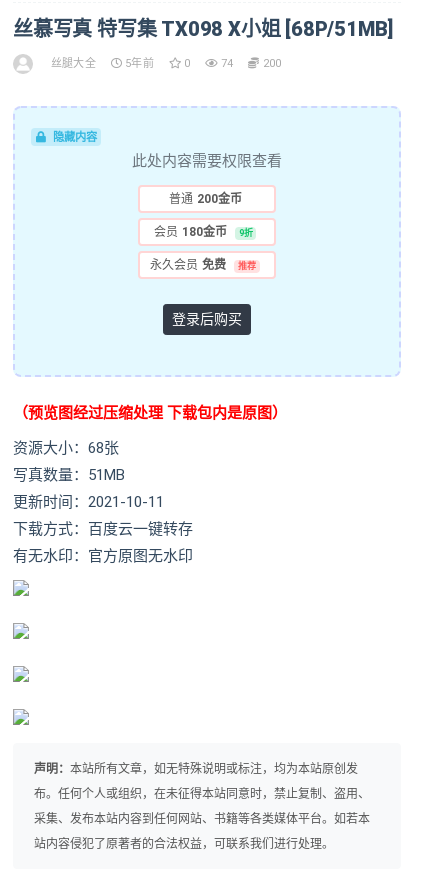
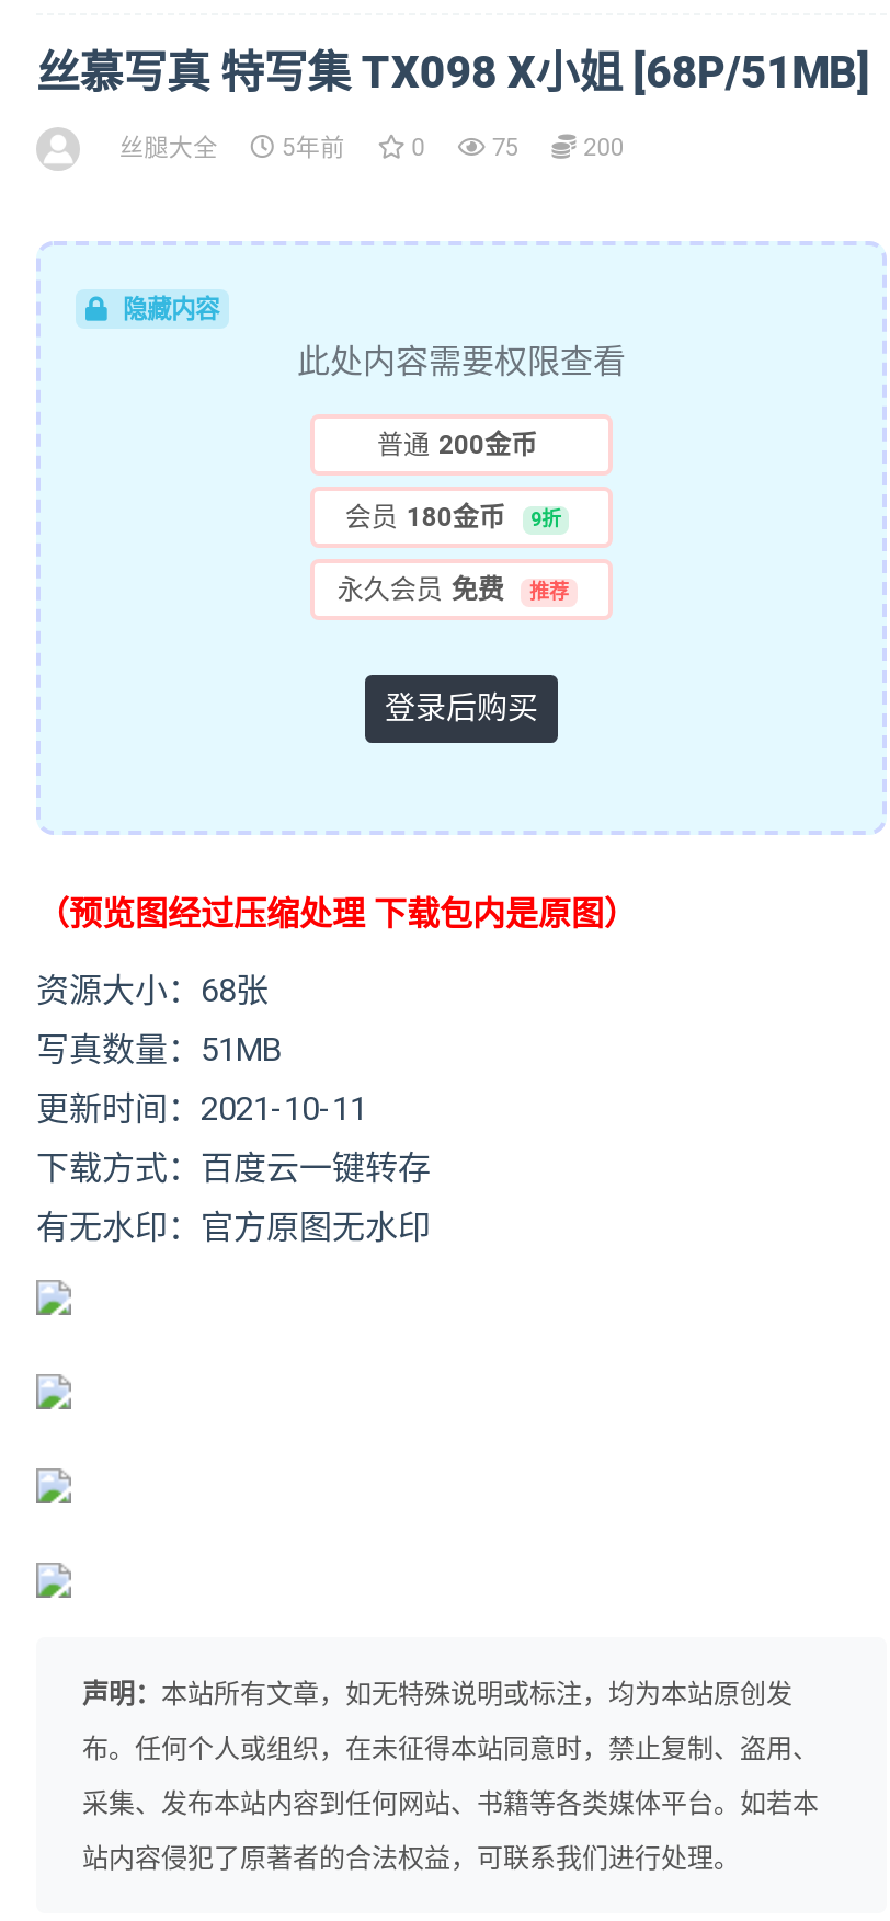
- 74
+ 75
